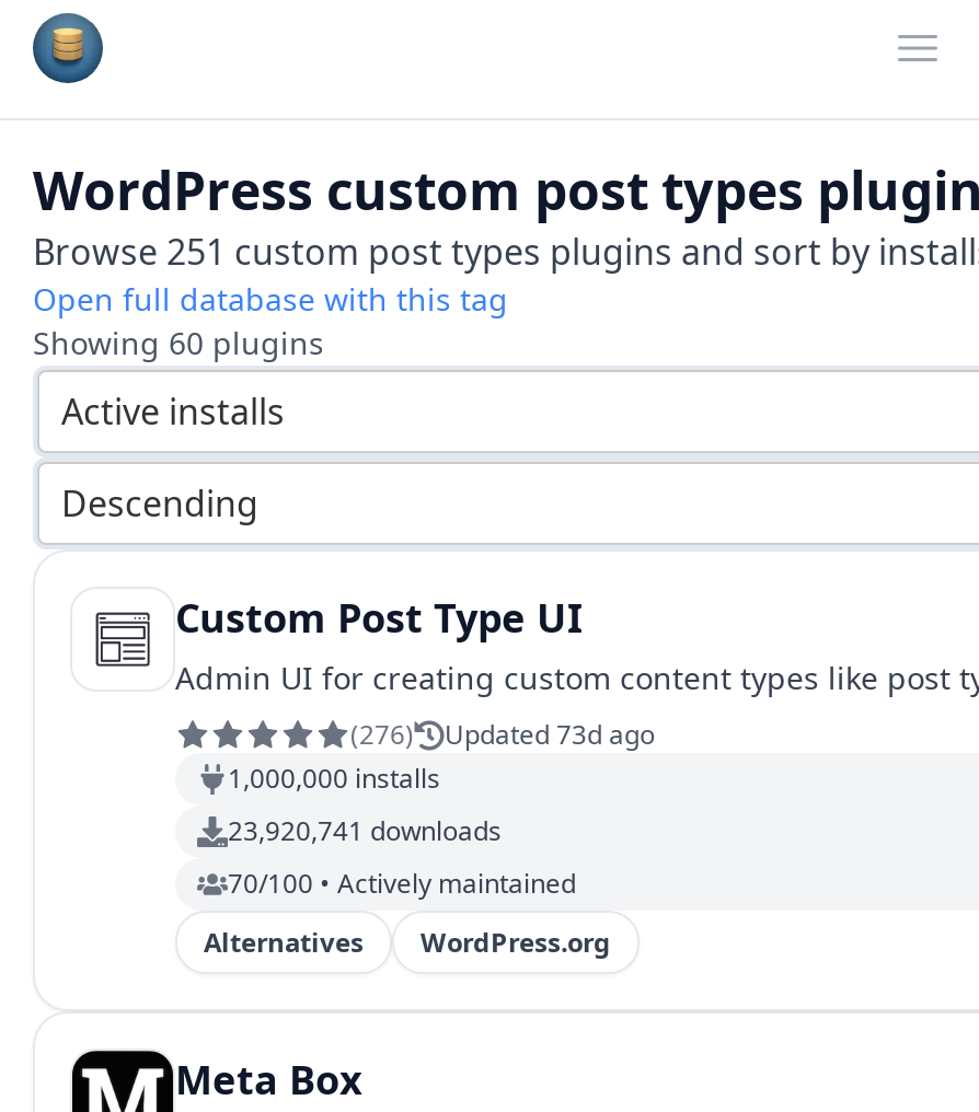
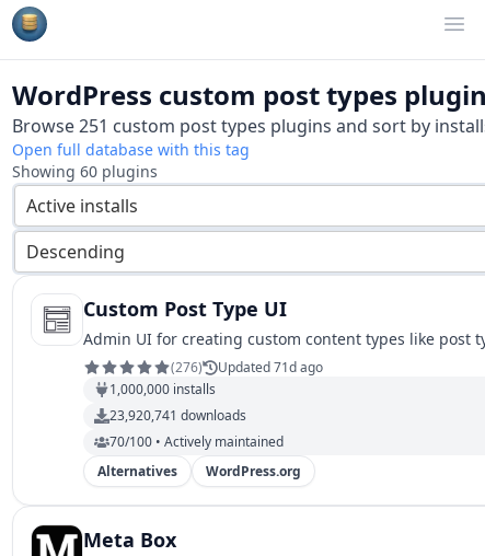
- (276) Updated 73d ago
+ (276) Updated 71d ago
